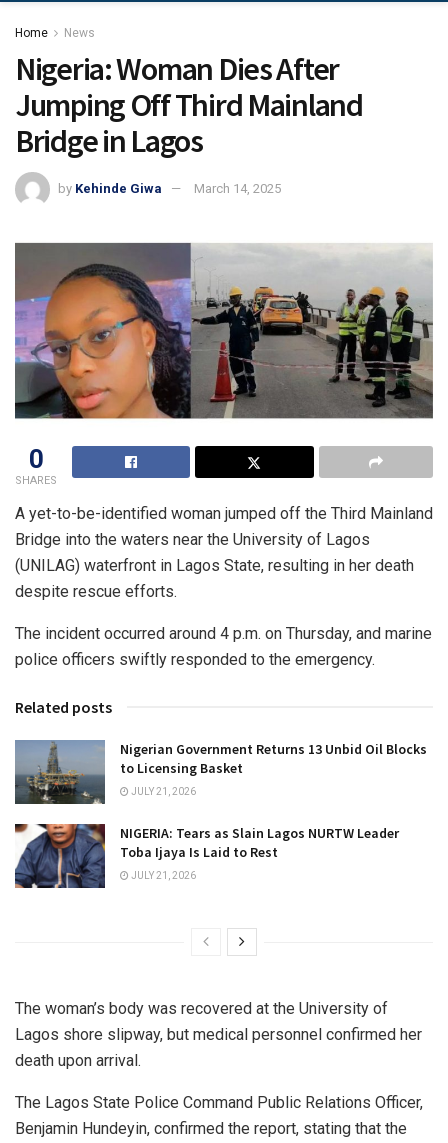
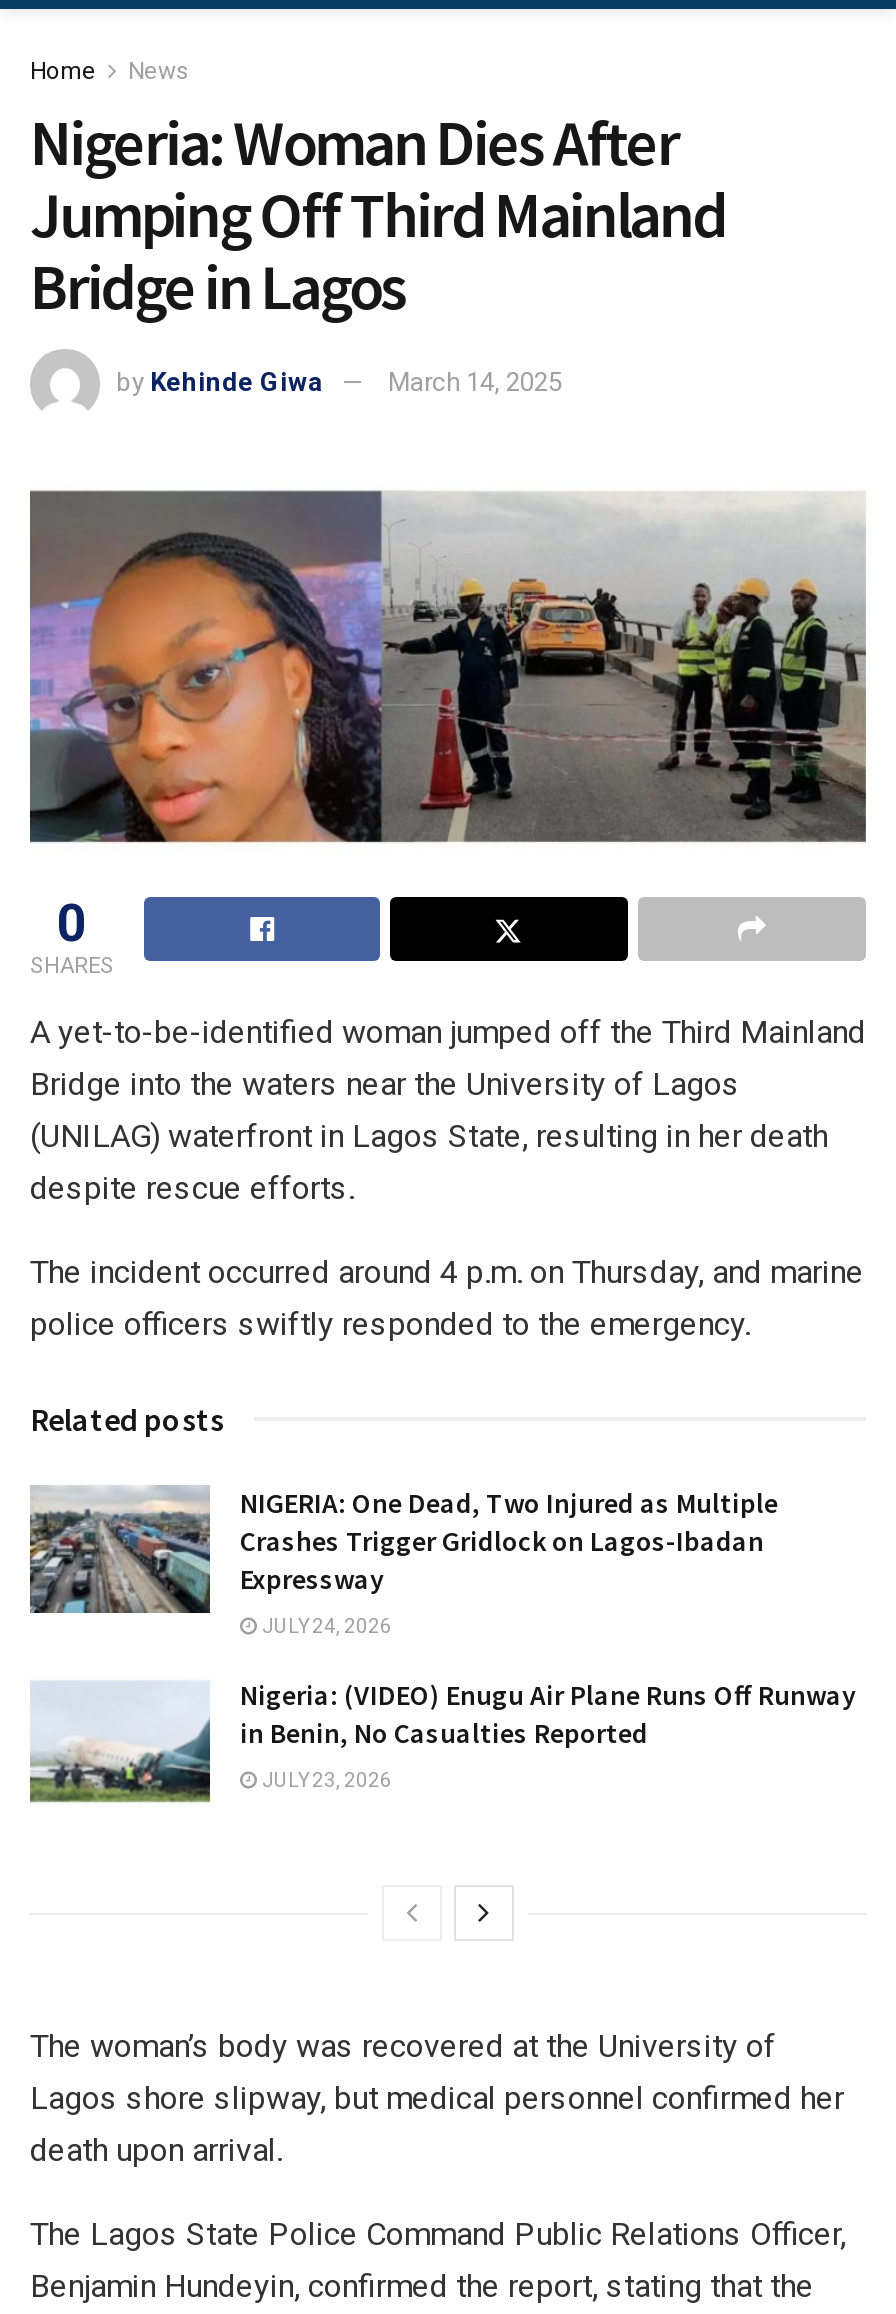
- [image]
- Nigerian Government Returns 13 Unbid Oil Blocks
- to Licensing Basket
+ [image]
+ NIGERIA: One Dead, Two Injured as Multiple
+ Crashes Trigger Gridlock on Lagos-Ibadan
+ Expressway

- JULY 21, 2026
+ JULY 24, 2026

- [image]
- NIGERIA: Tears as Slain Lagos NURTW Leader
- Toba Ijaya Is Laid to Rest
+ [image]
+ Nigeria: (VIDEO) Enugu Air Plane Runs Off Runway
+ in Benin, No Casualties Reported

- JULY 21, 2026
+ JULY 23, 2026
